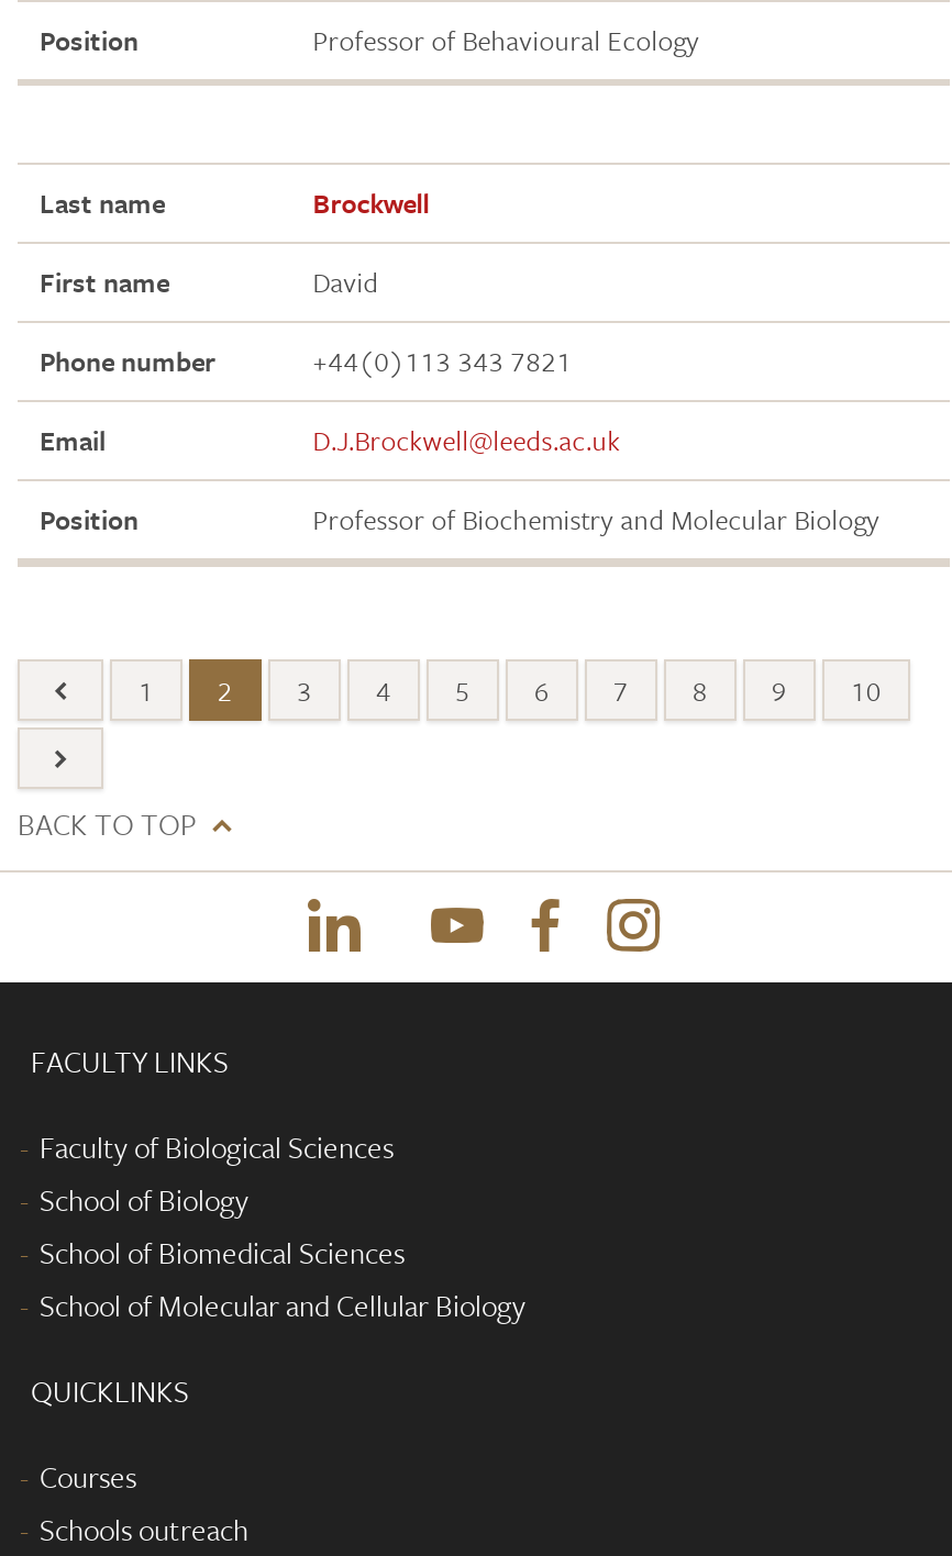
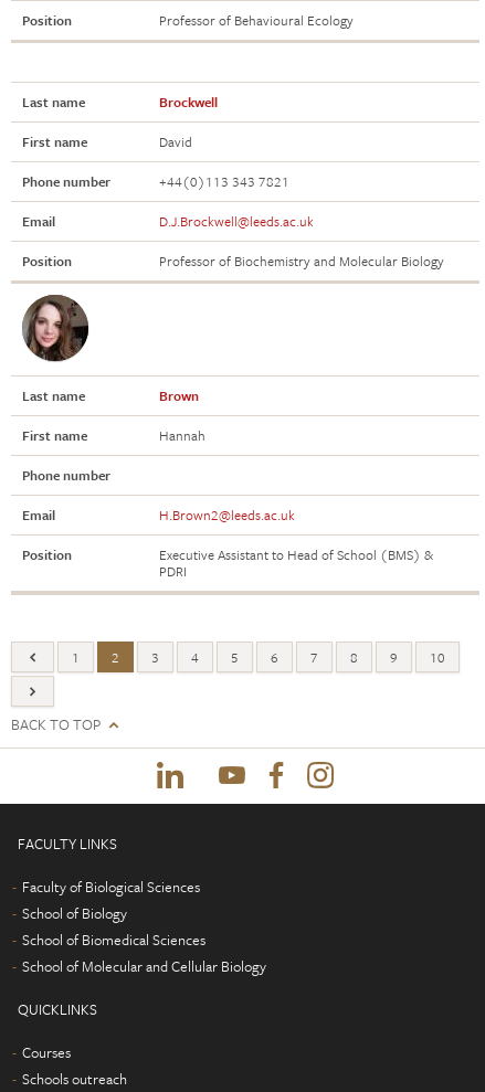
+ [image]
+ Last name
+ Brown
+ First name
+ Hannah
+ Phone number
+ Email
+ H.Brown2@leeds.ac.uk
+ Position
+ Executive Assistant to Head of School (BMS) &
+ PDRI
